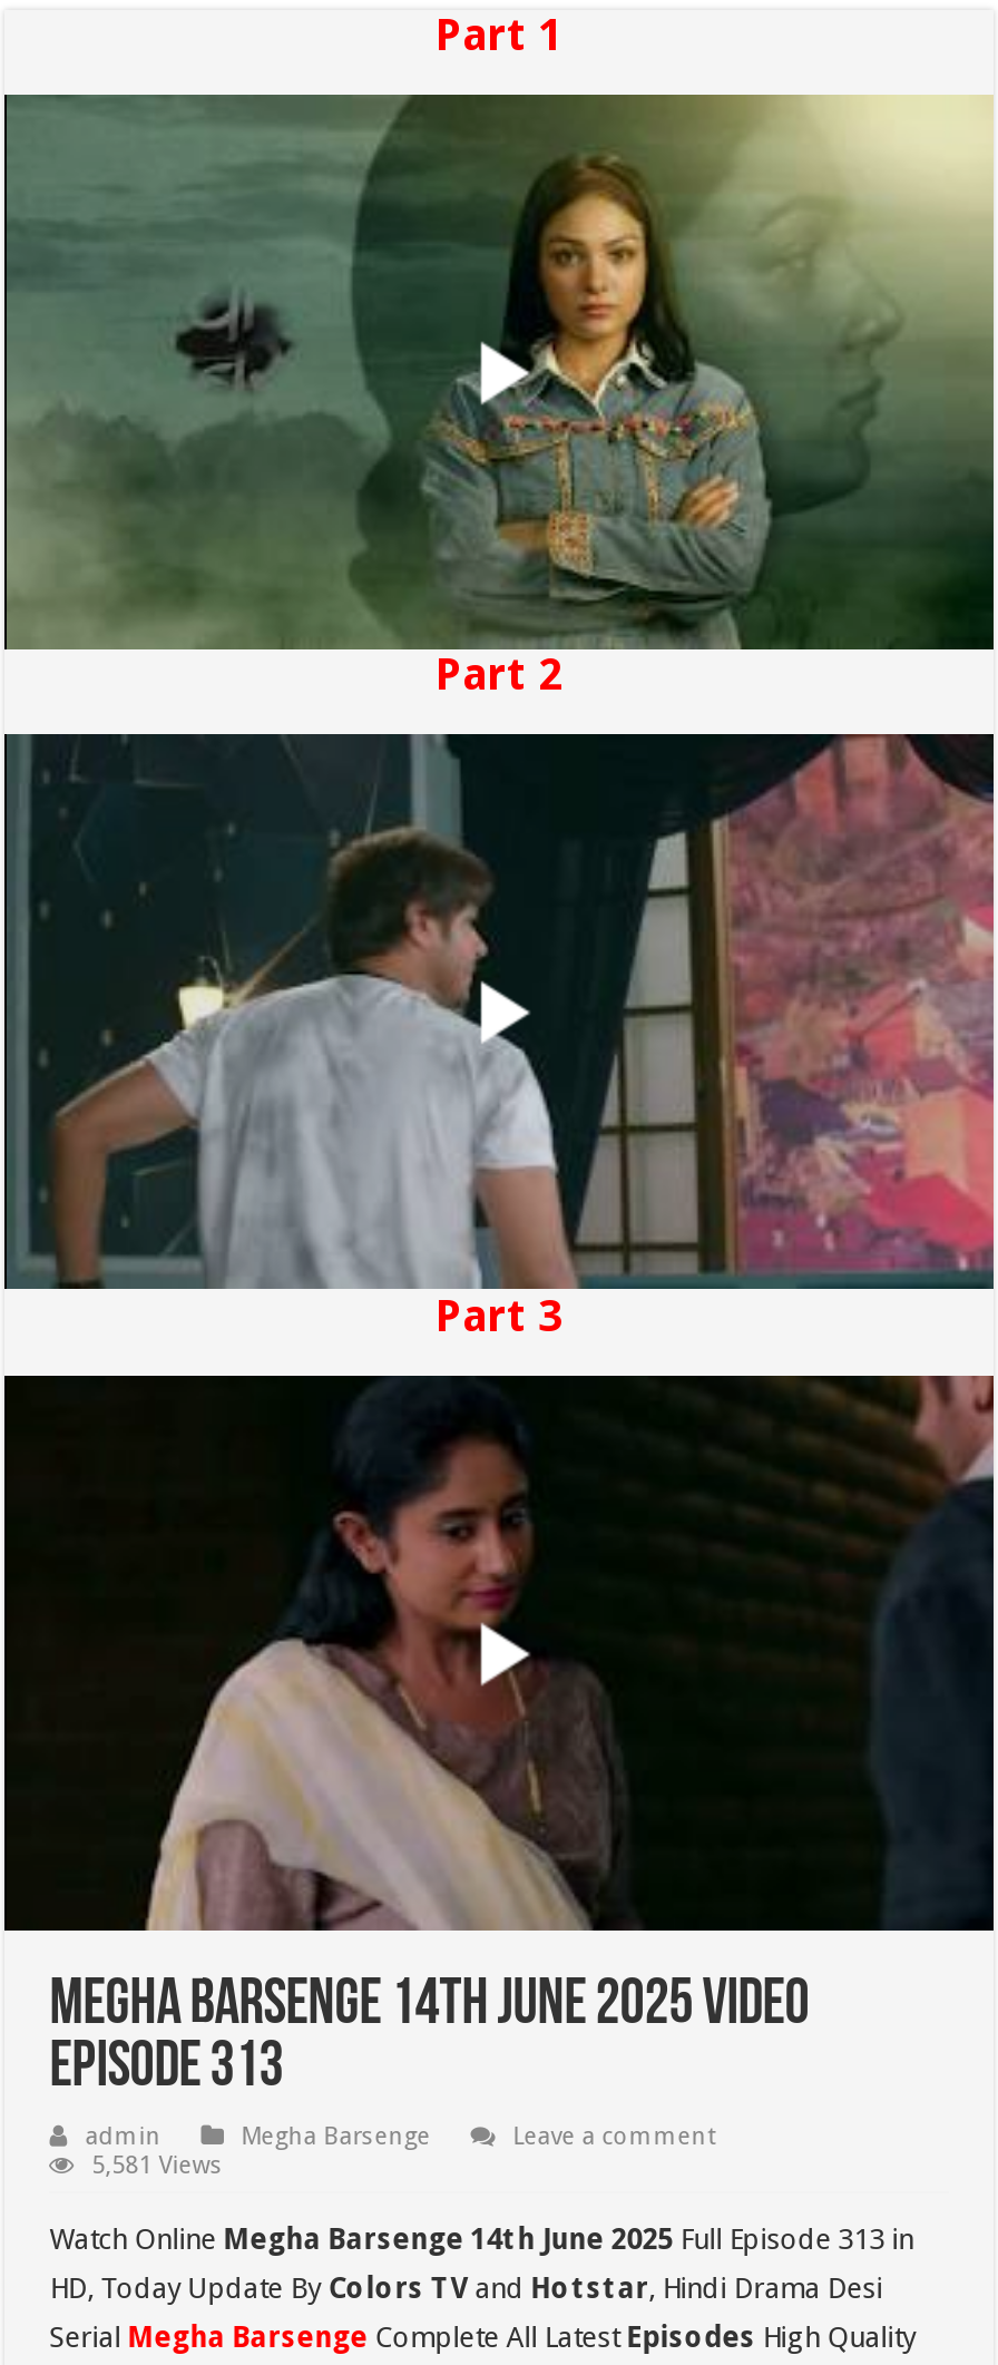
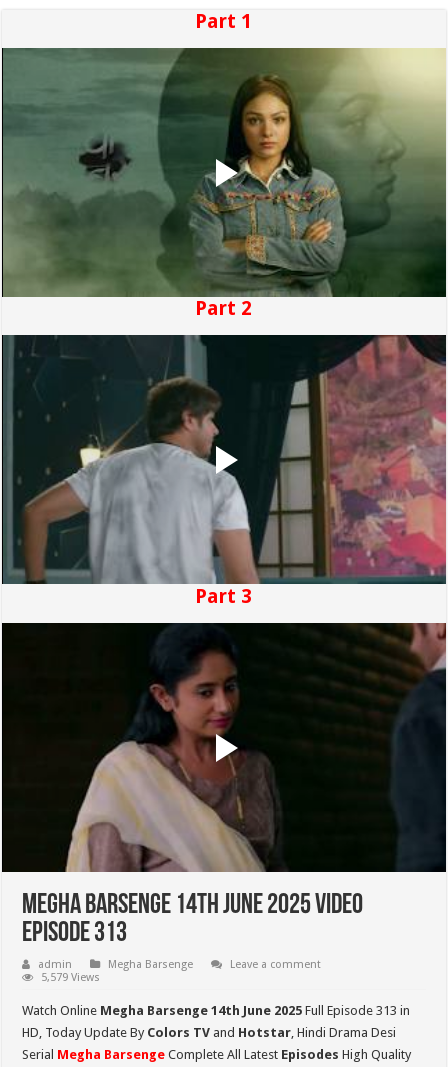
- 5,581 Views
+ 5,579 Views
